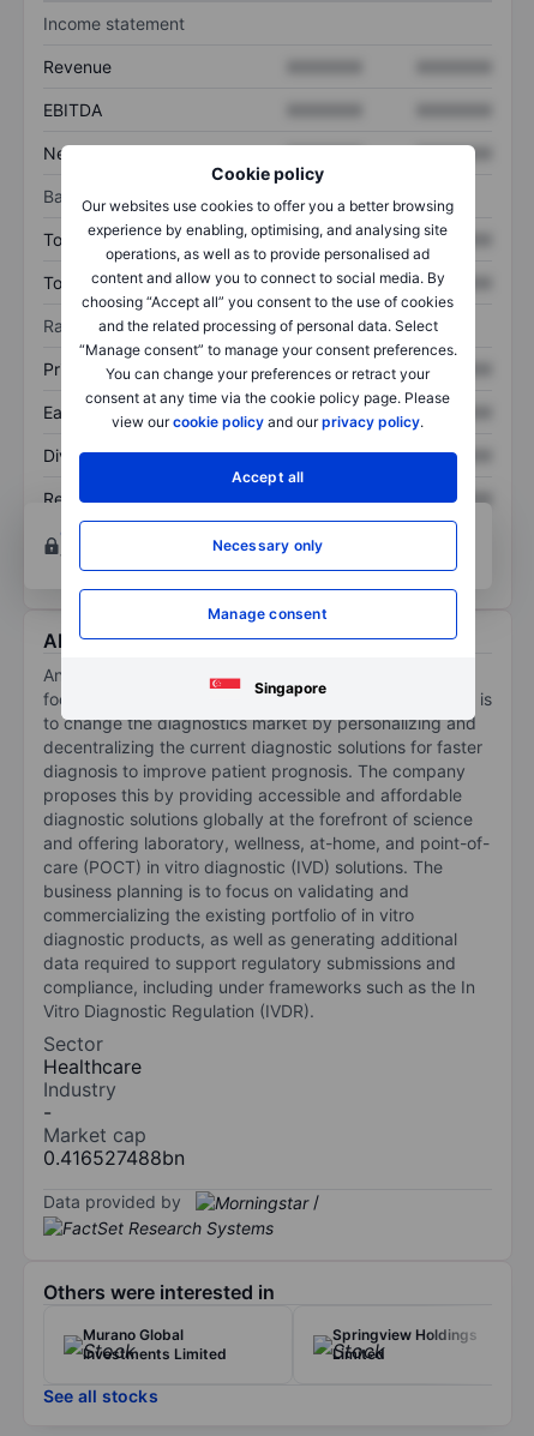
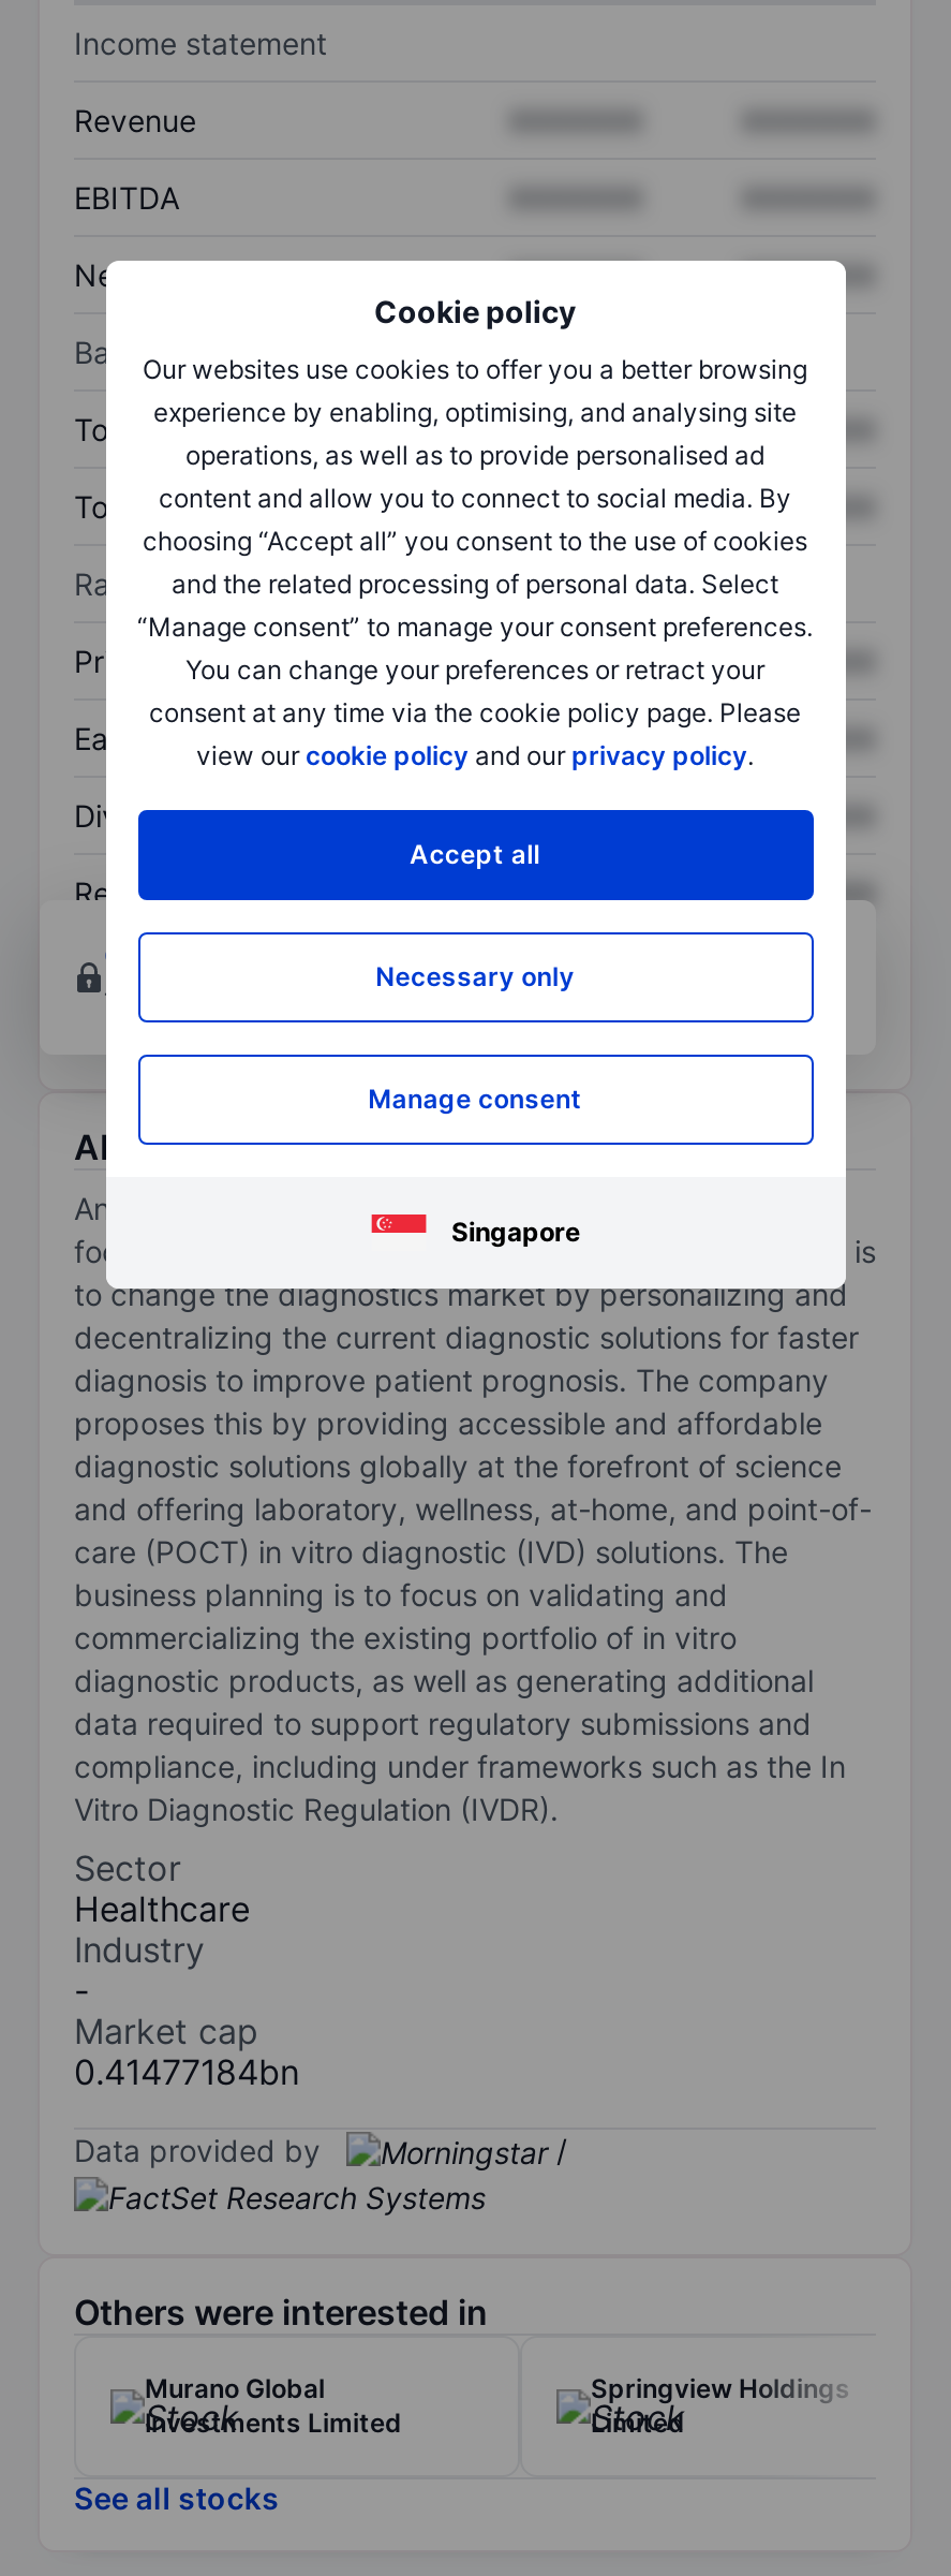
- 0.416527488bn
+ 0.41477184bn
